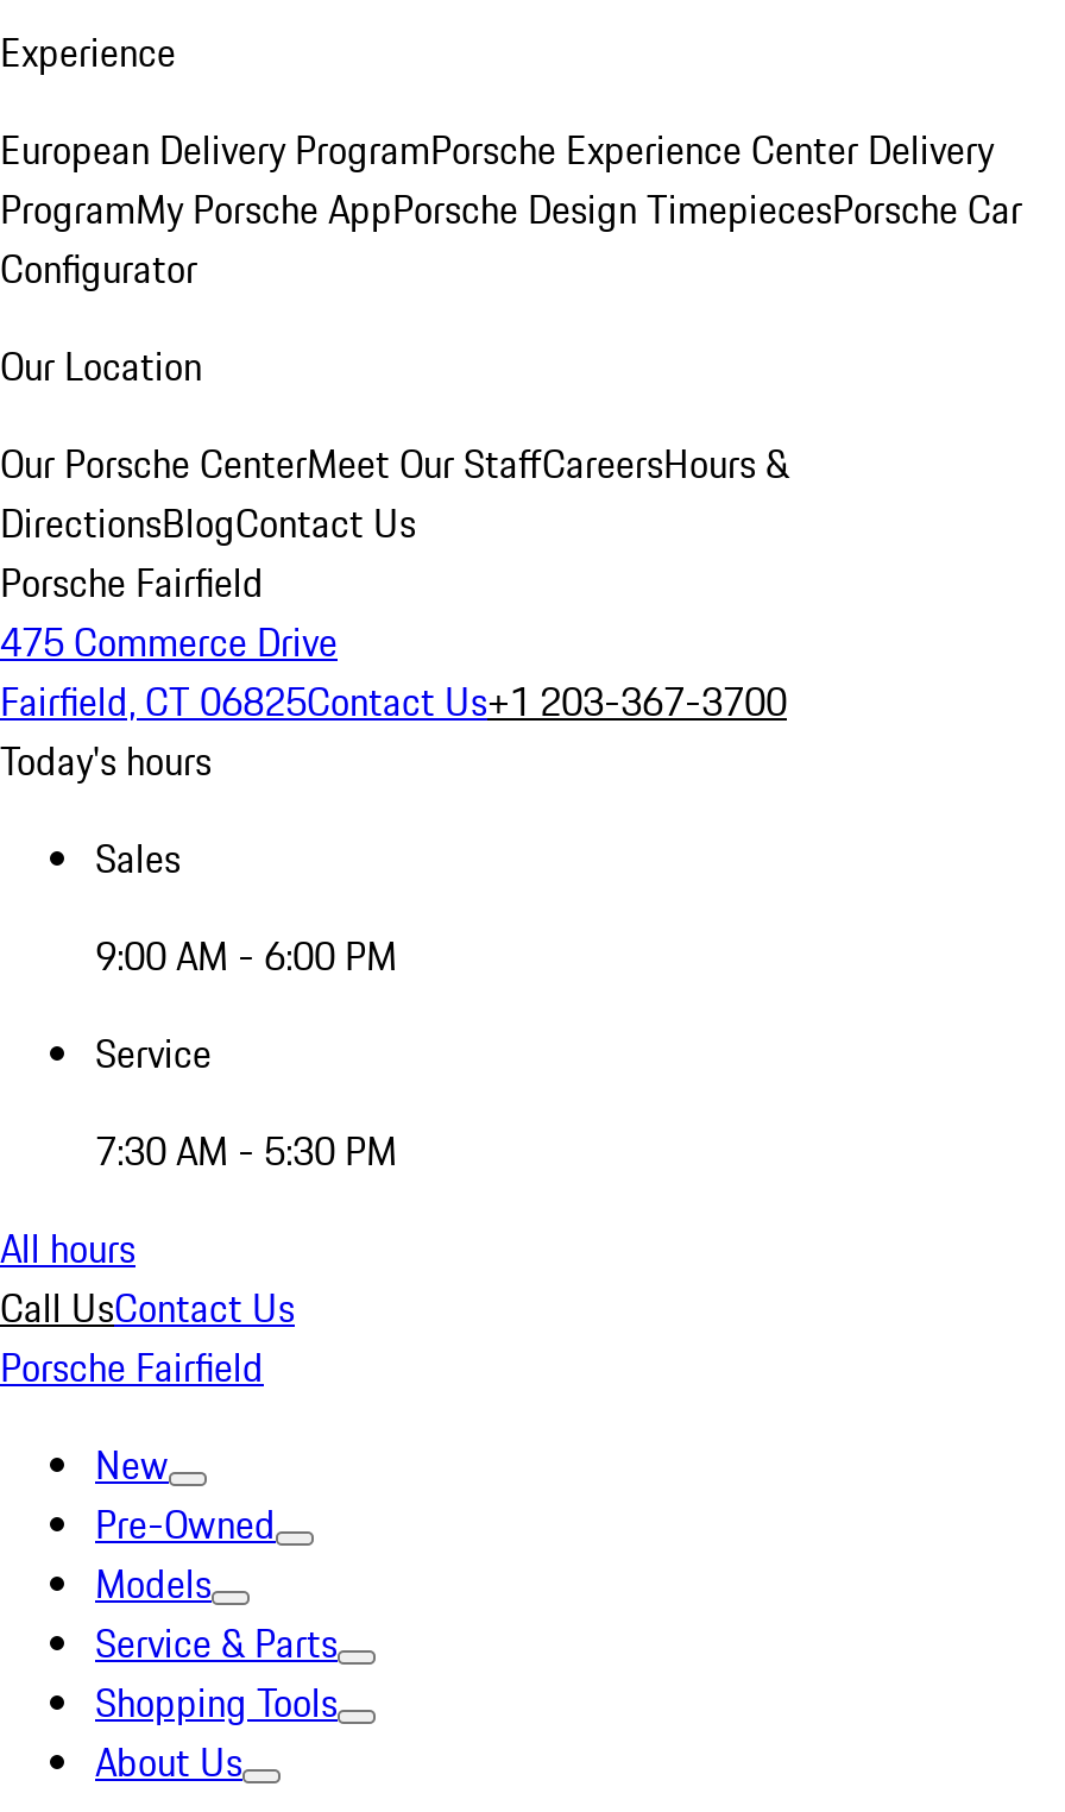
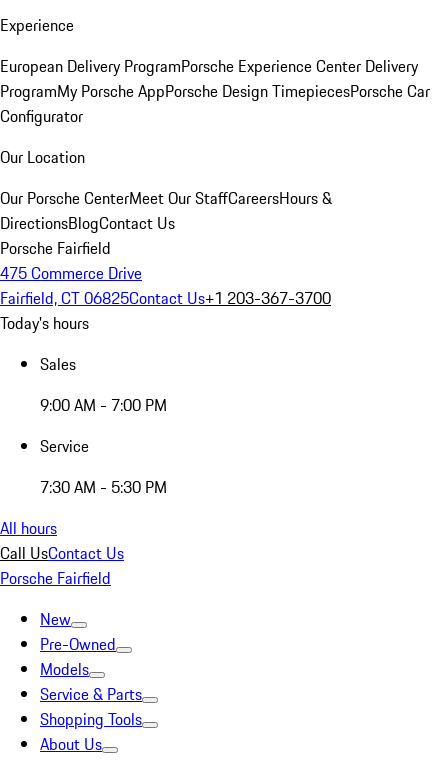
- 9:00 AM - 6:00 PM
+ 9:00 AM - 7:00 PM
